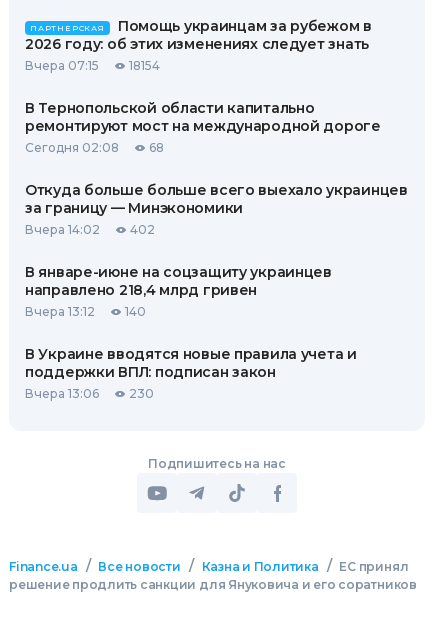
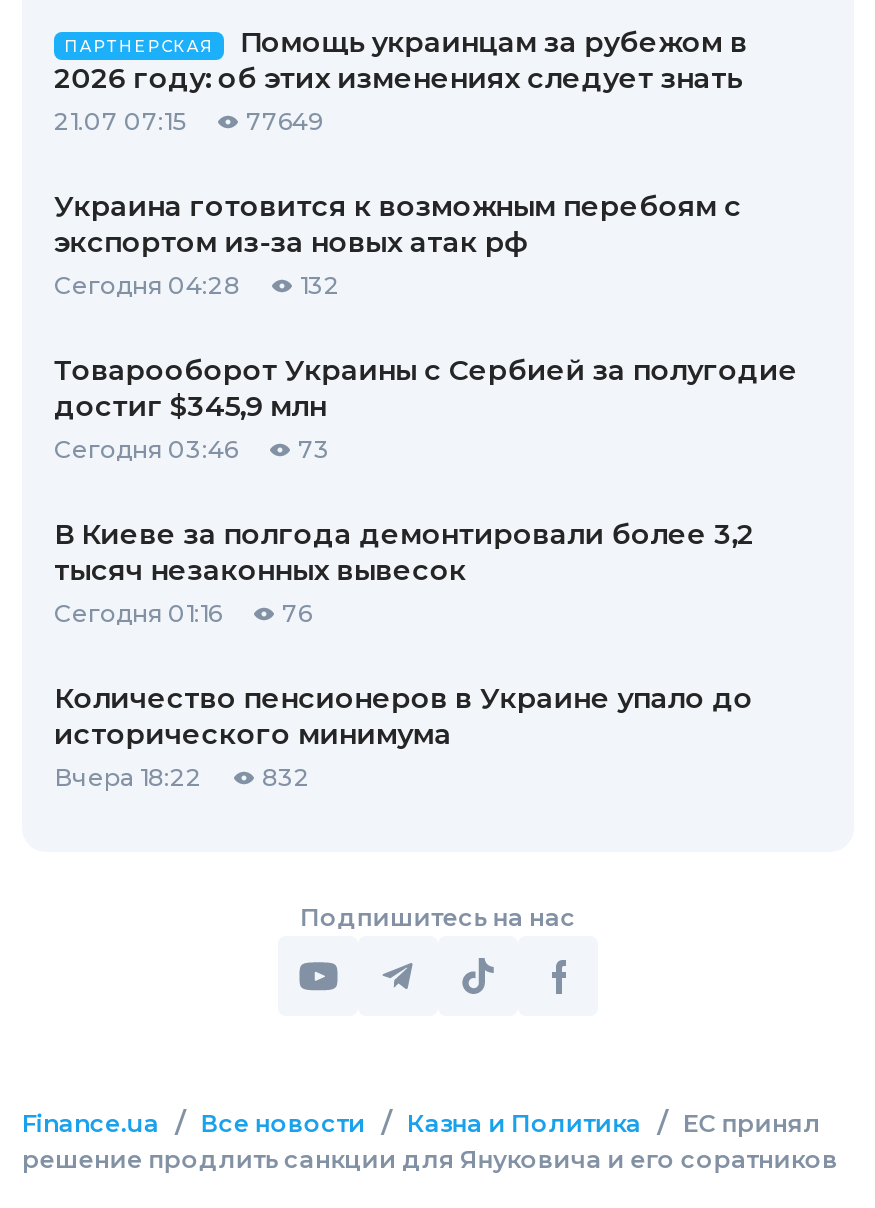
- Вчера 07:15
- 18154
+ 21.07 07:15
+ 77649

- В Тернопольской области капитально
- ремонтируют мост на международной дороге
- Сегодня 02:08
- 68
+ Украина готовится к возможным перебоям с
+ экспортом из-за новых атак рф
+ Сегодня 04:28
+ 132

- Откуда больше больше всего выехало украинцев
- за границу — Минэкономики
- Вчера 14:02
- 402
+ Товарооборот Украины с Сербией за полугодие
+ достиг $345,9 млн
+ Сегодня 03:46
+ 73

- В январе-июне на соцзащиту украинцев
- направлено 218,4 млрд гривен
- Вчера 13:12
- 140
+ В Киеве за полгода демонтировали более 3,2
+ тысяч незаконных вывесок
+ Сегодня 01:16
+ 76

- В Украине вводятся новые правила учета и
- поддержки ВПЛ: подписан закон
- Вчера 13:06
- 230
+ Количество пенсионеров в Украине упало до
+ исторического минимума
+ Вчера 18:22
+ 832
